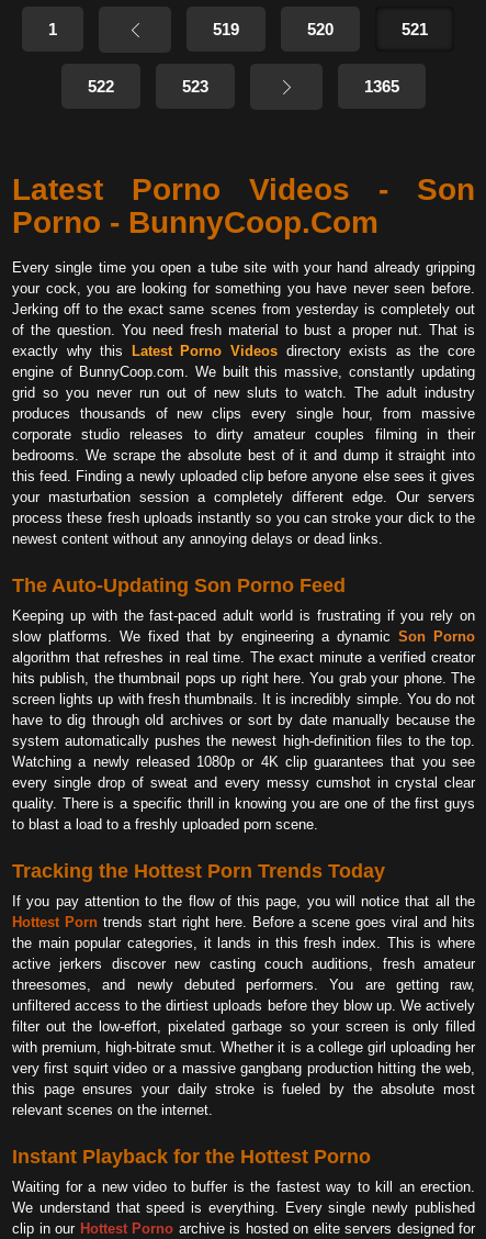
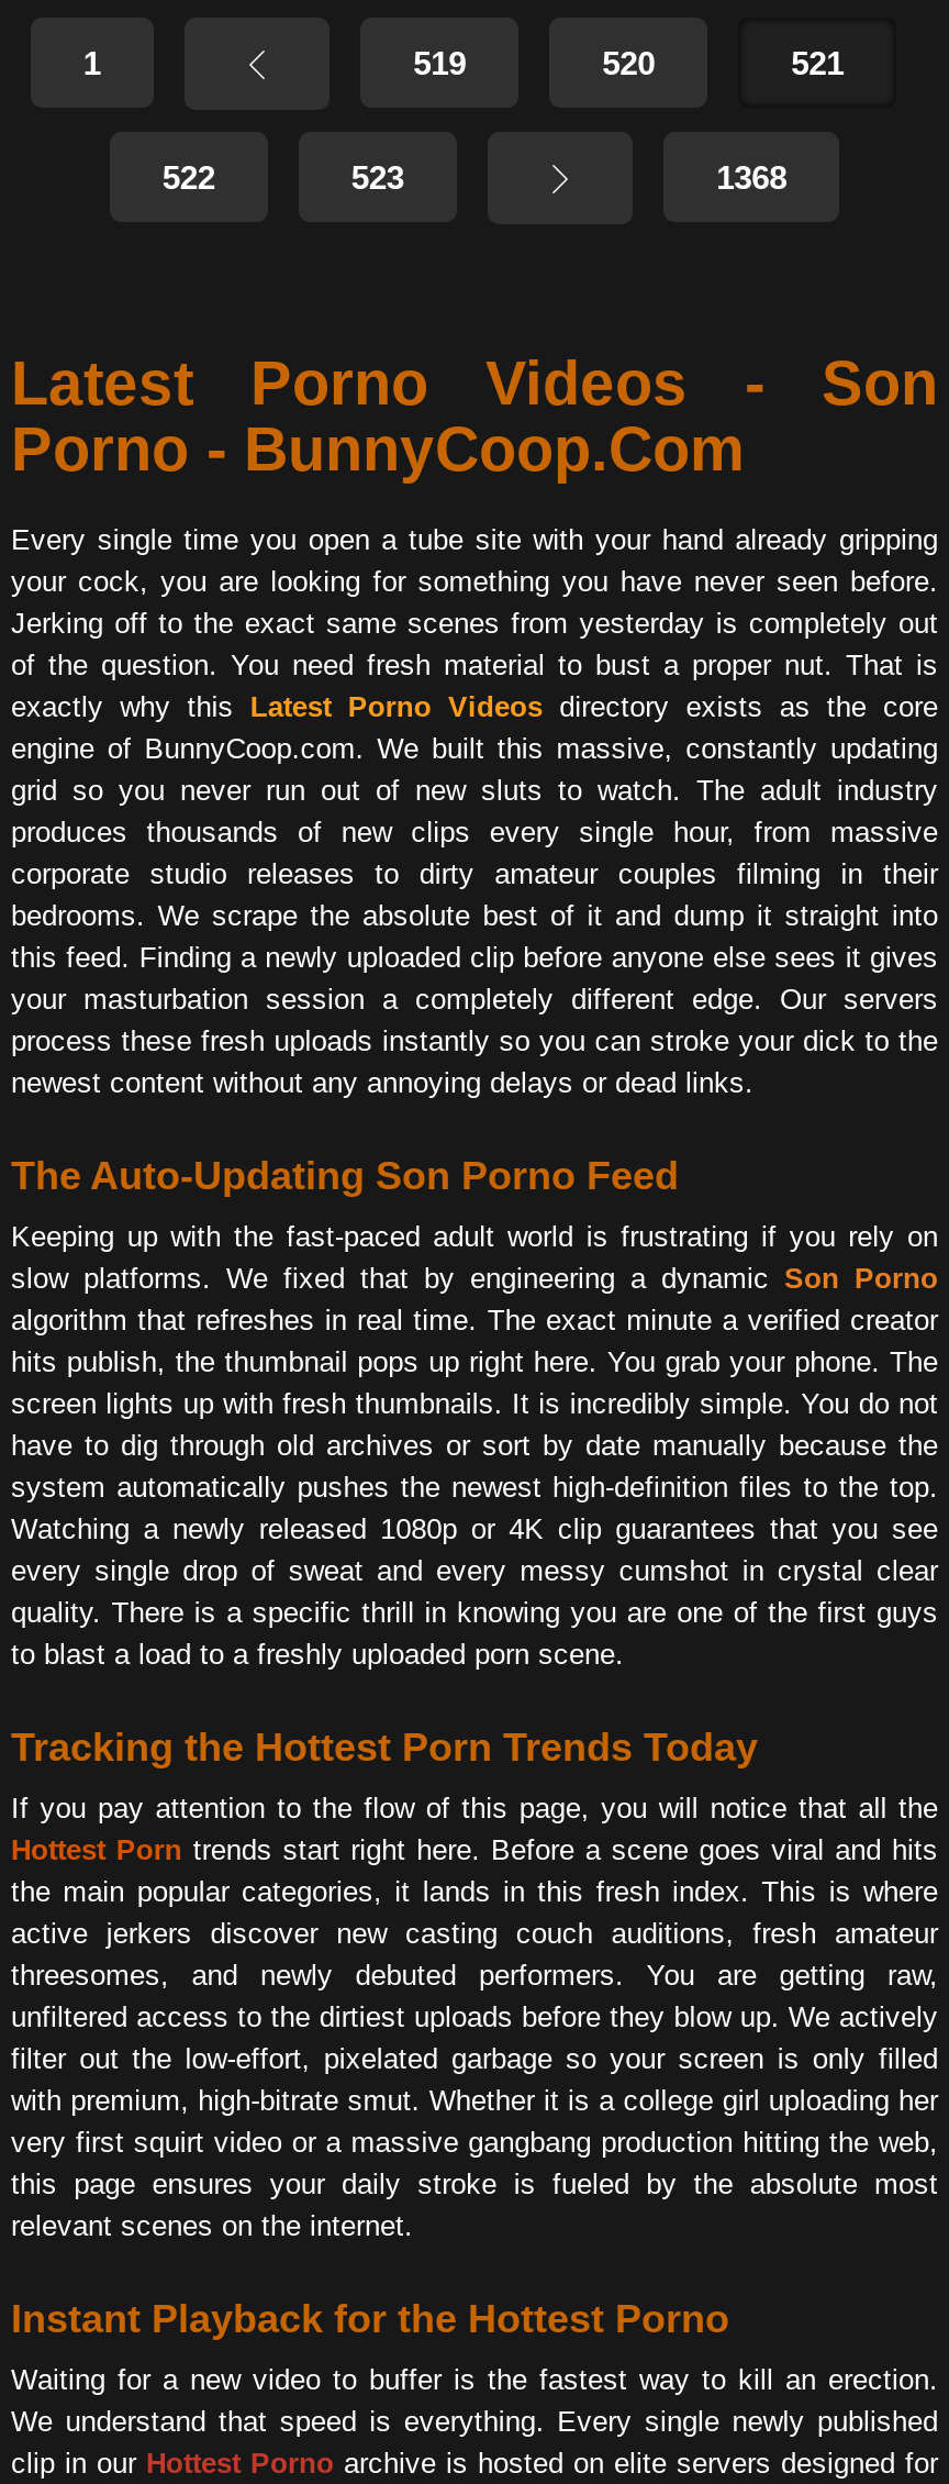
- 1365
+ 1368
